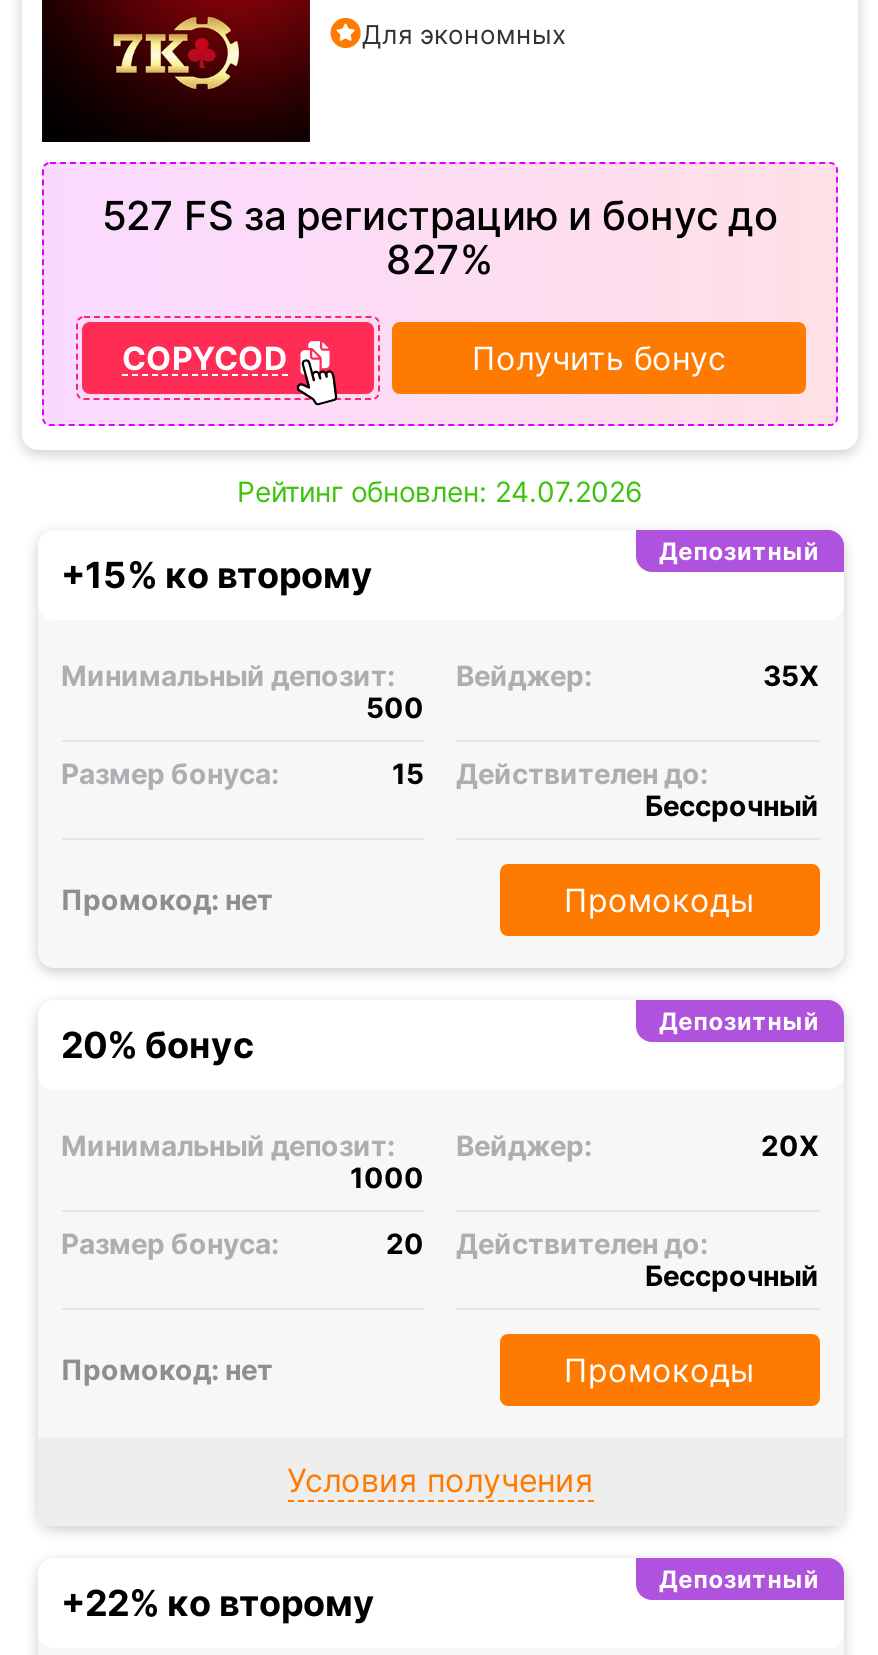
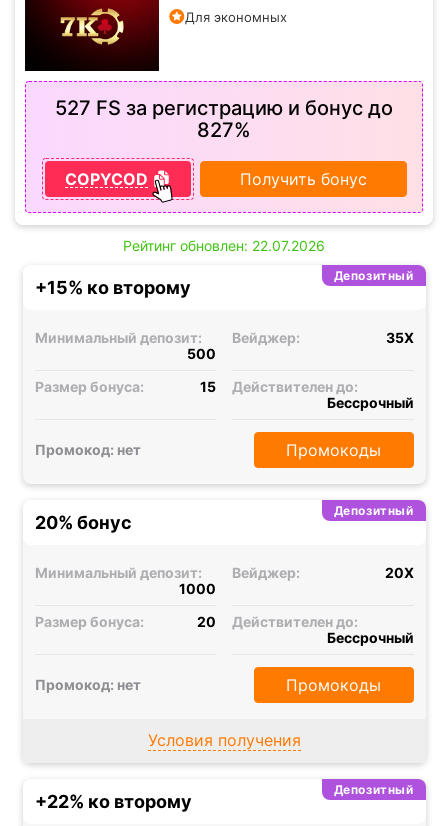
- Рейтинг обновлен: 24.07.2026
+ Рейтинг обновлен: 22.07.2026
